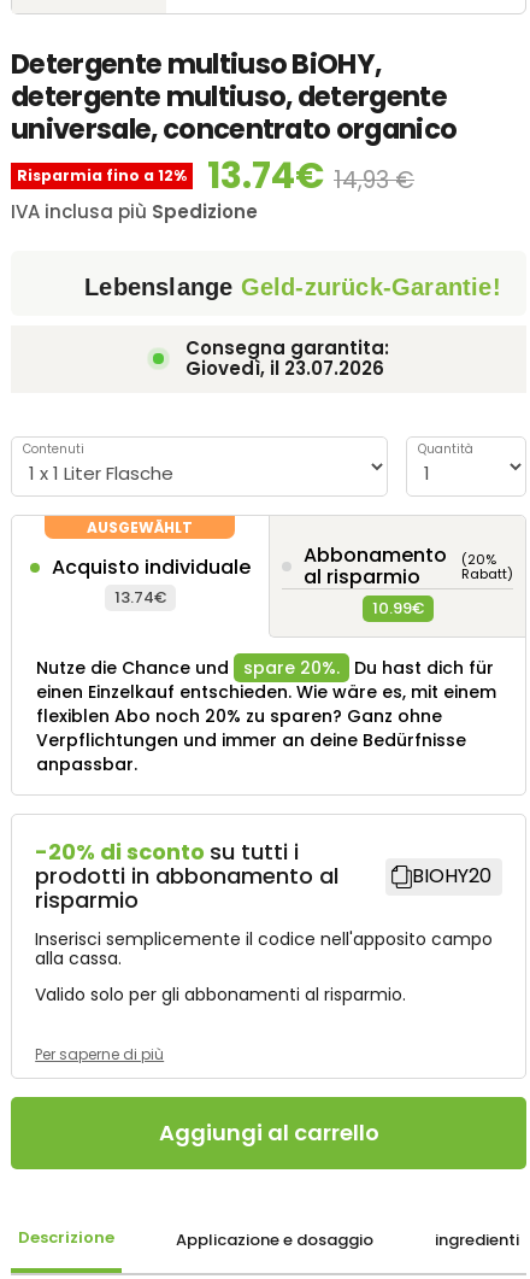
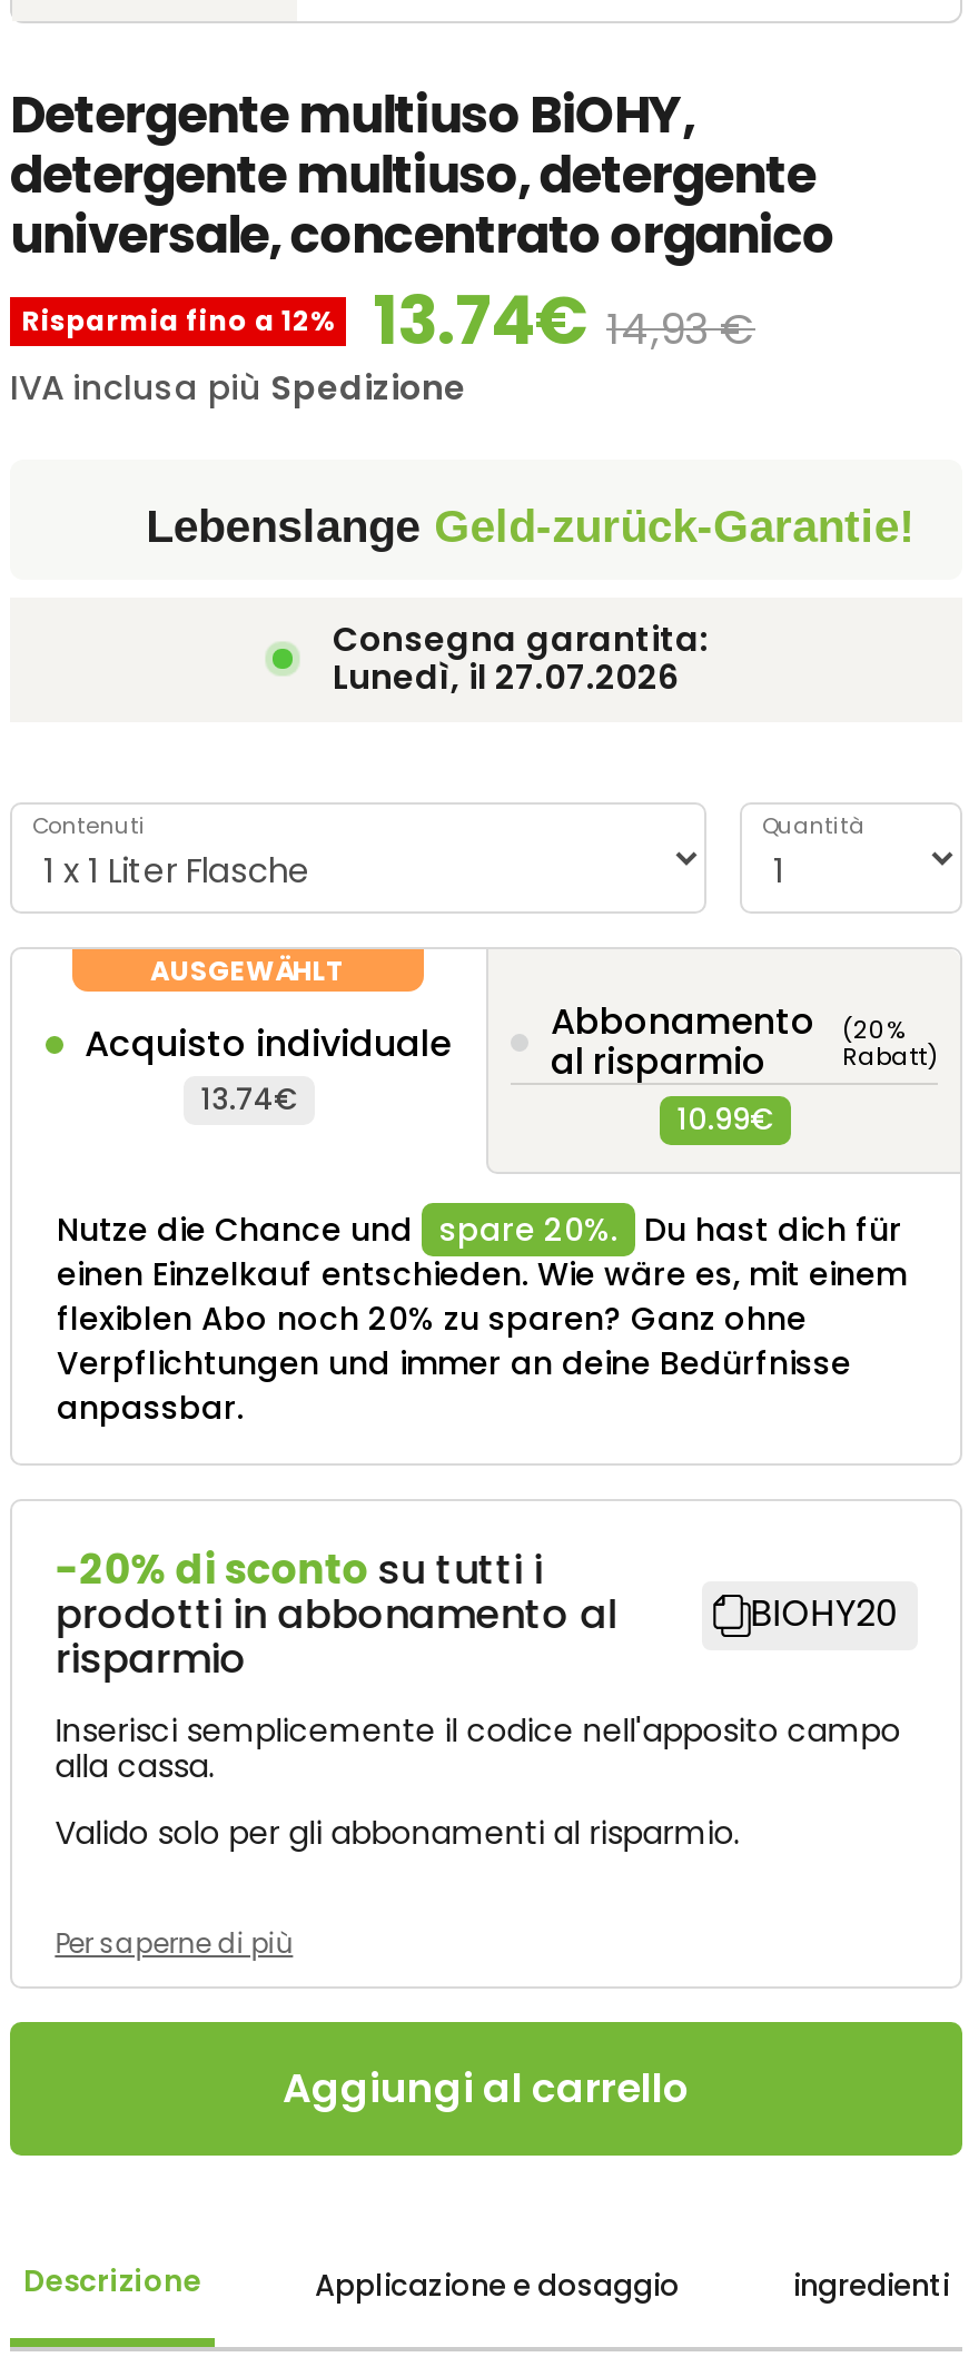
- Giovedì, il 23.07.2026
+ Lunedì, il 27.07.2026
